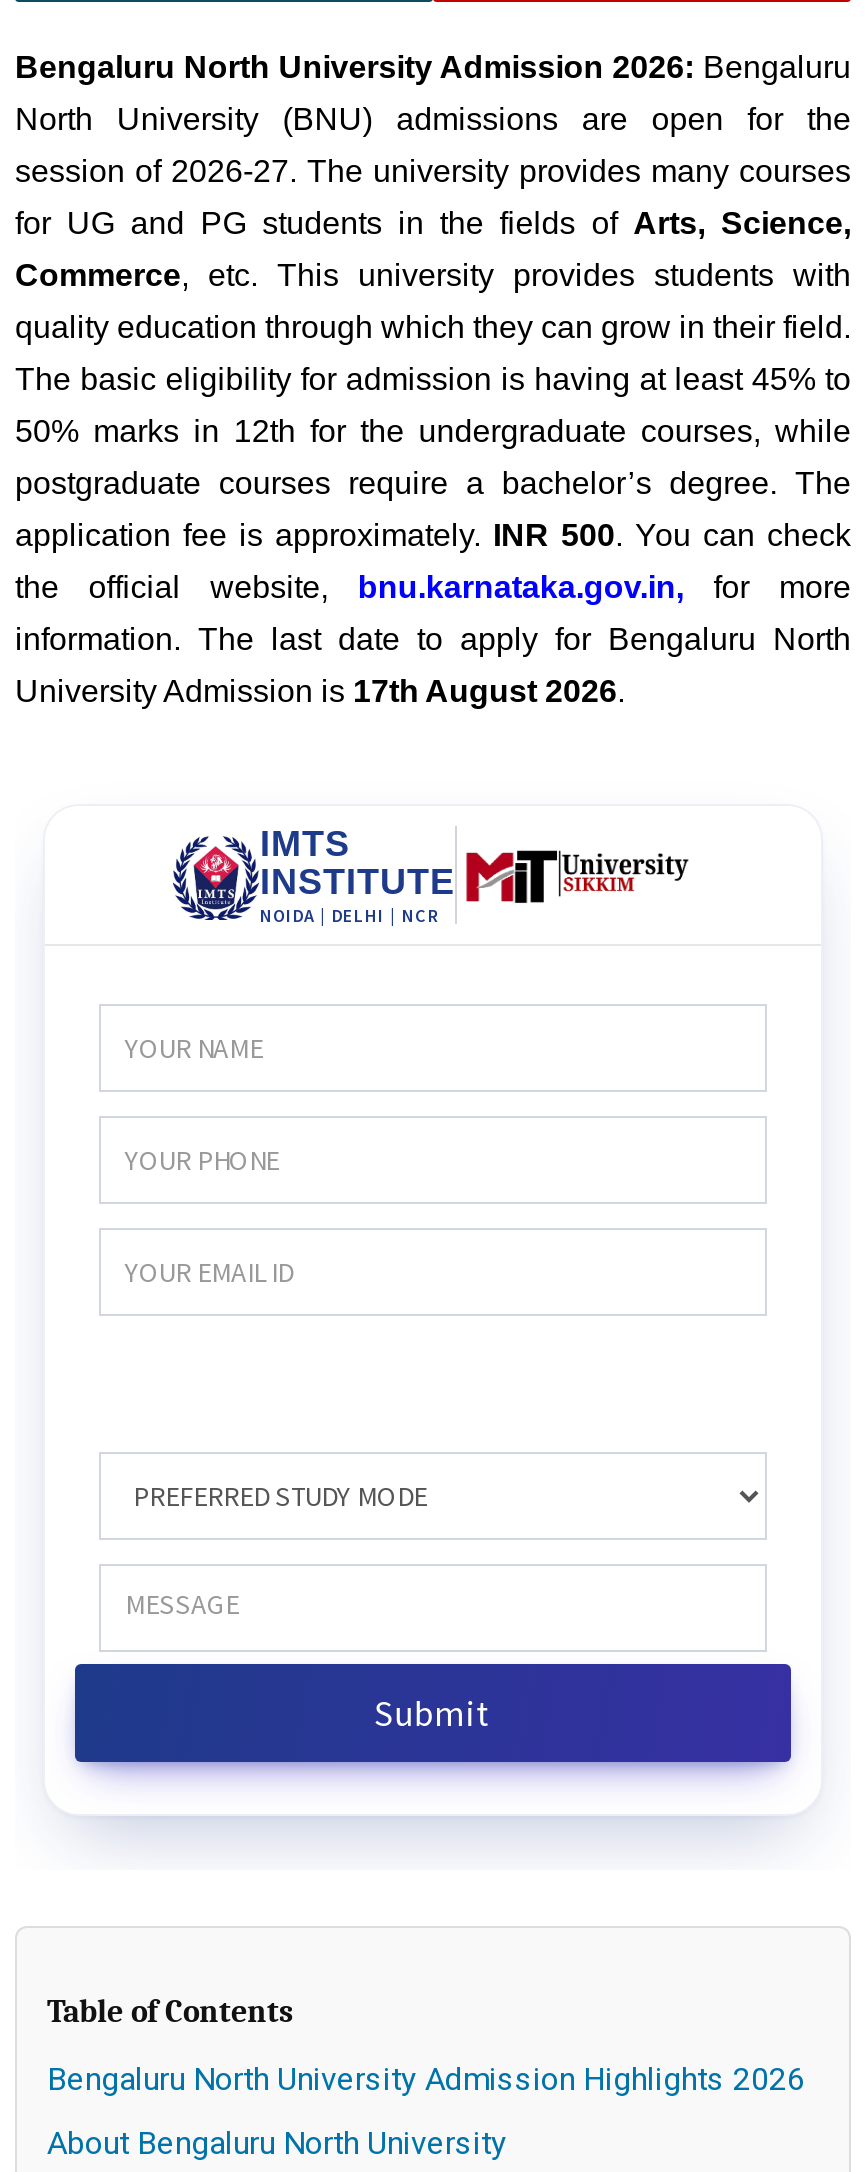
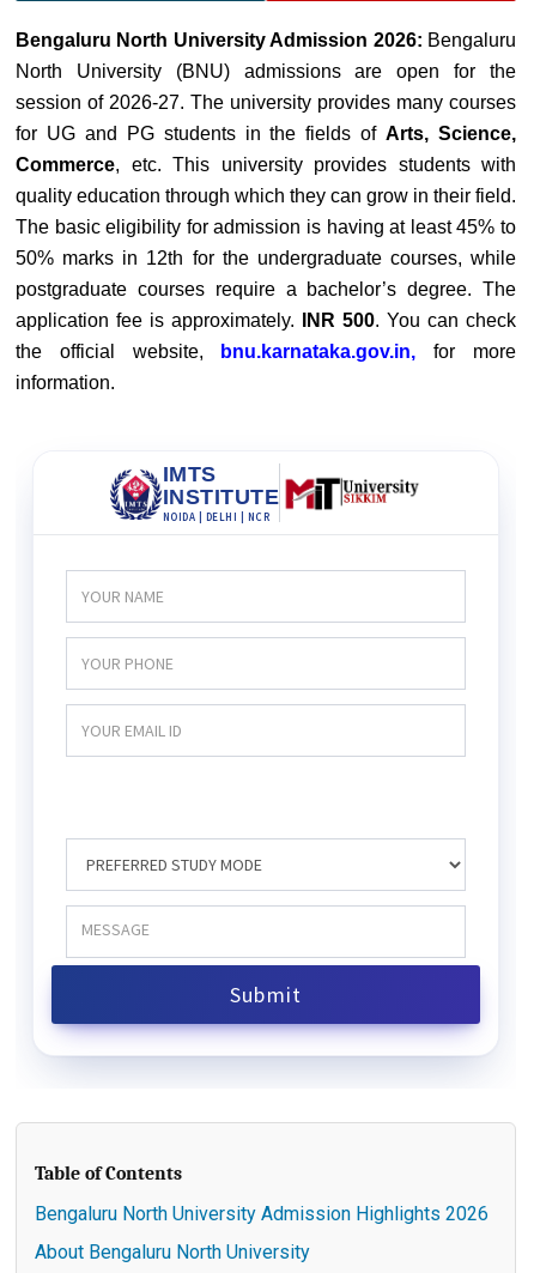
- information. The last date to apply for Bengaluru North
- University Admission is 17th August 2026.
+ information.
